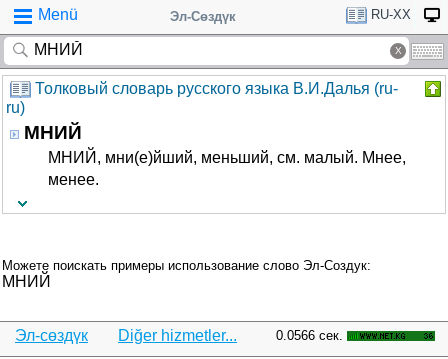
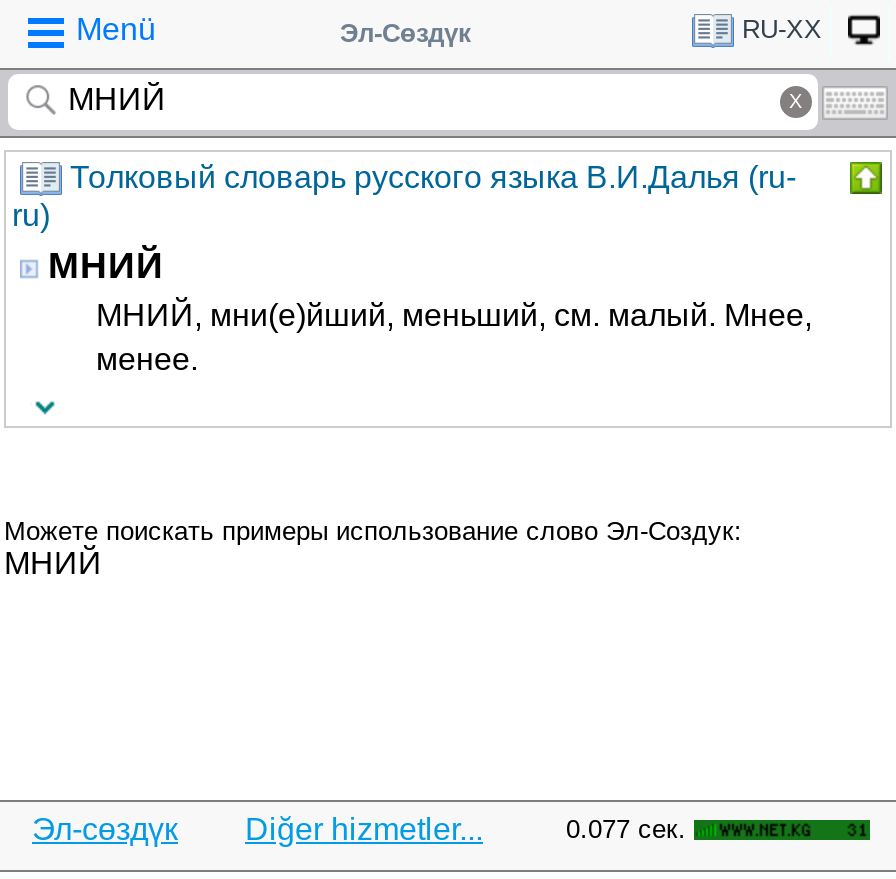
- 0.0566 сек.
+ 0.077 сек.
